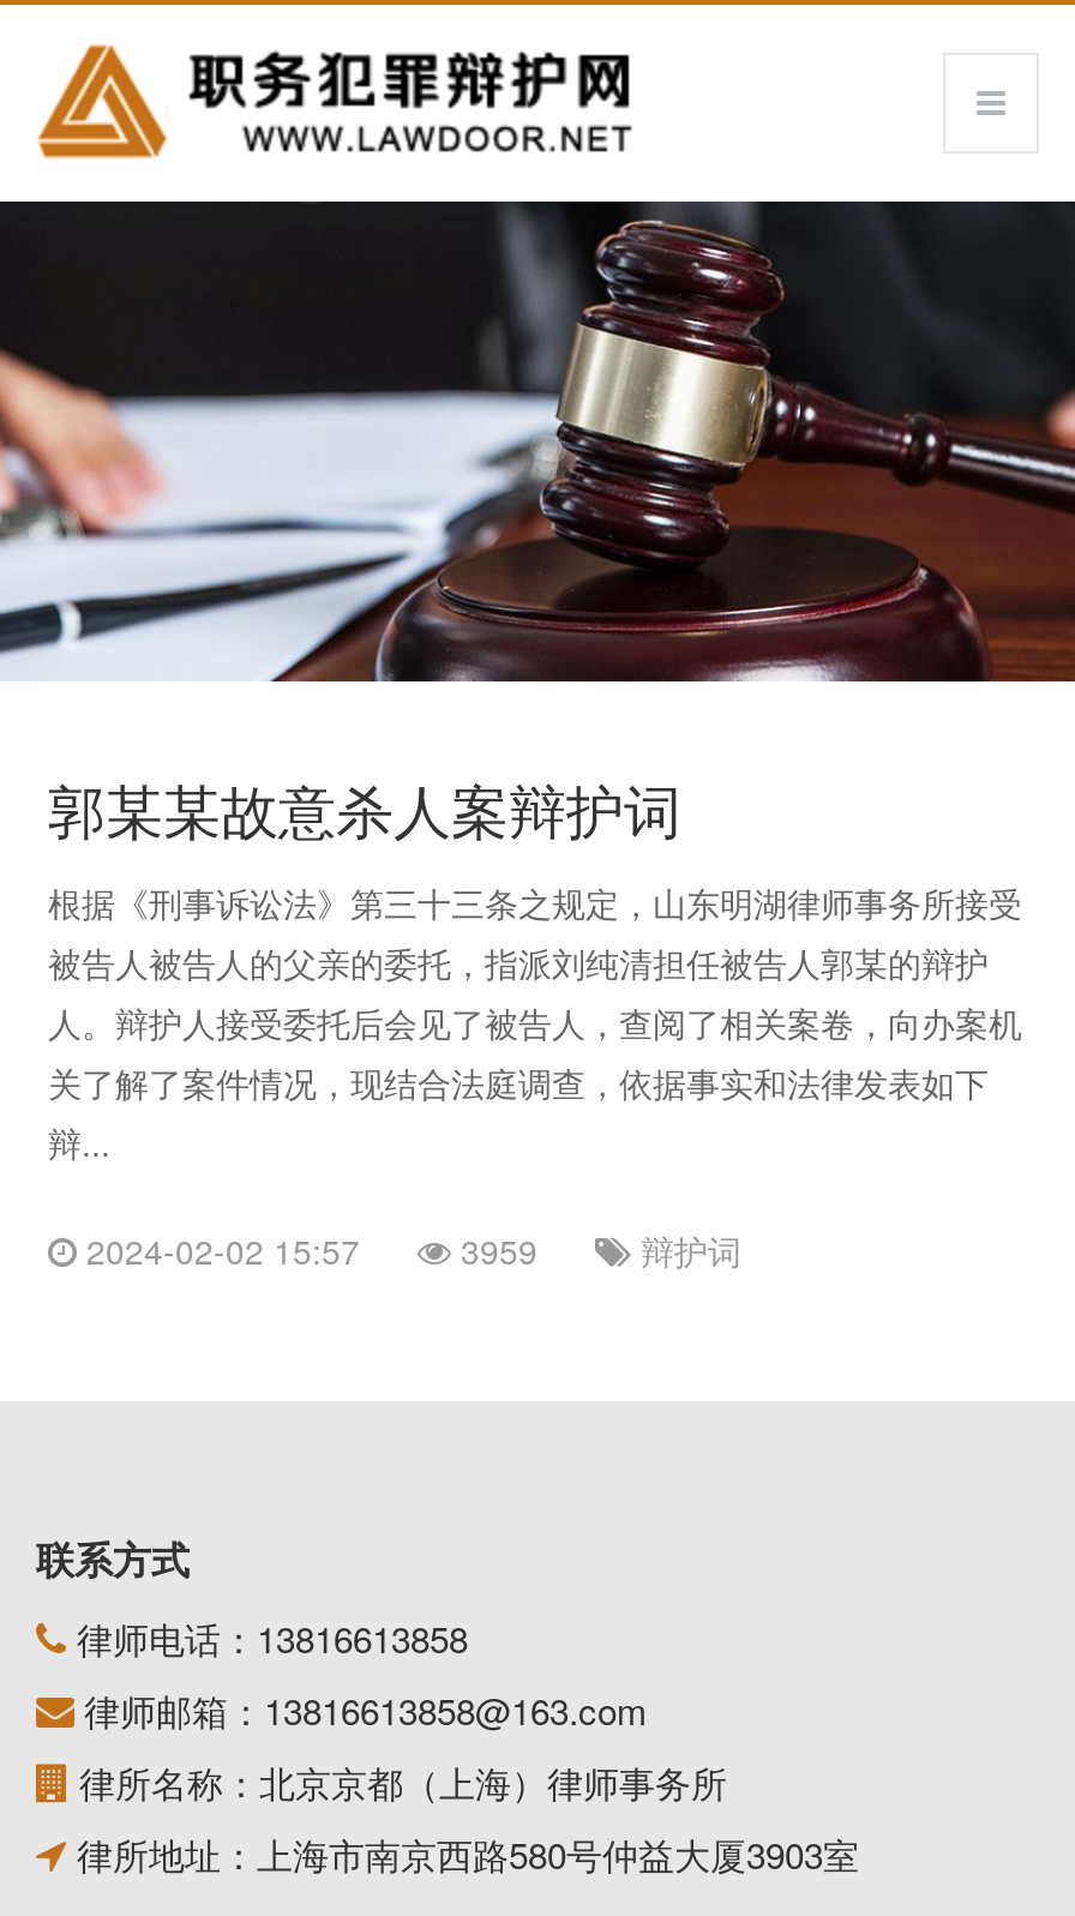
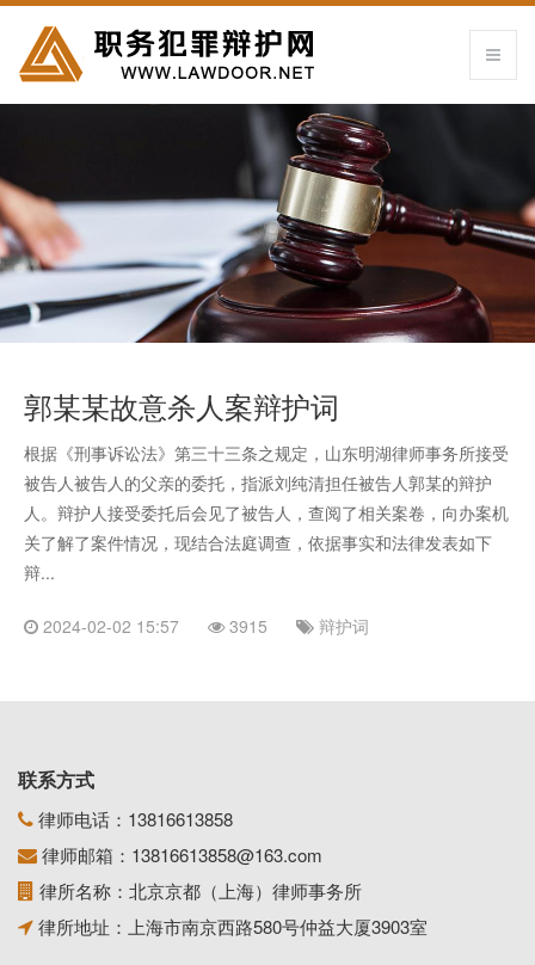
- 2024-02-02 15:57 3959
+ 2024-02-02 15:57 3915
